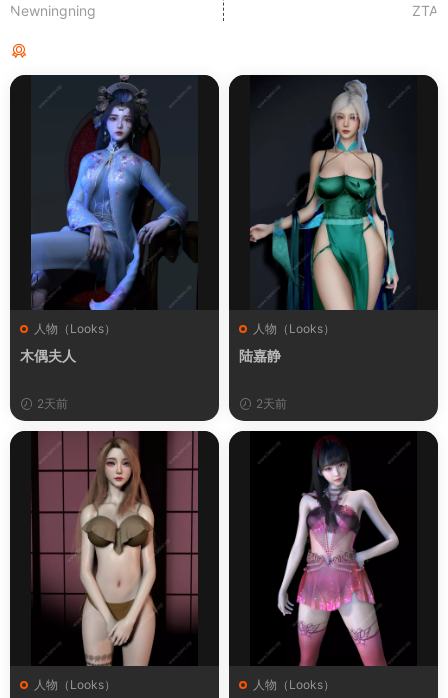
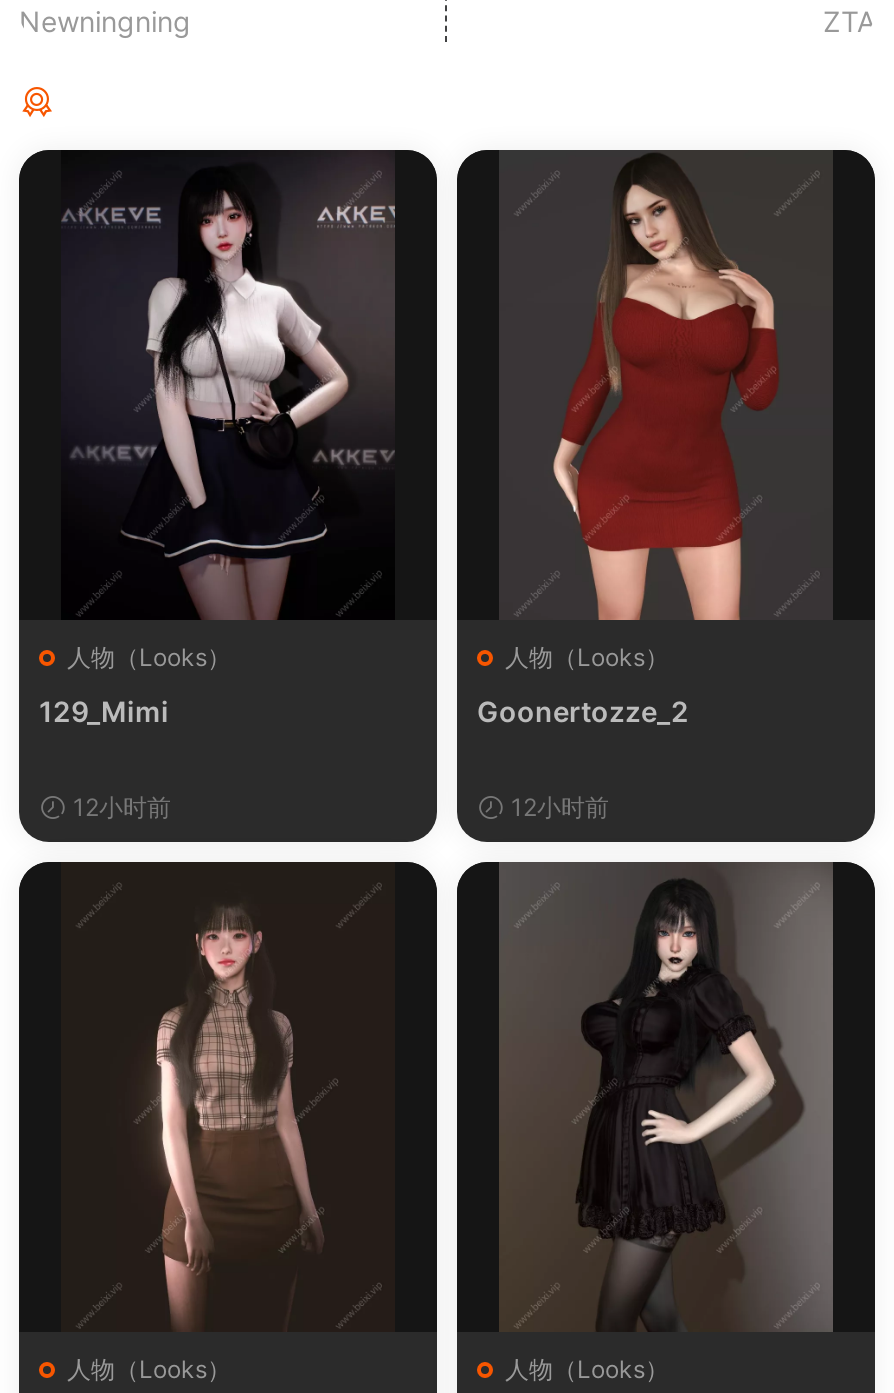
- [image]
- 木偶夫人
+ [image]
+ 129_Mimi

- [image]
- 陆嘉静
+ [image]
+ Goonertozze_2

- 2天前
+ 12小时前

- 2天前
+ 12小时前

- [image]
+ [image]

- [image]
+ [image]
